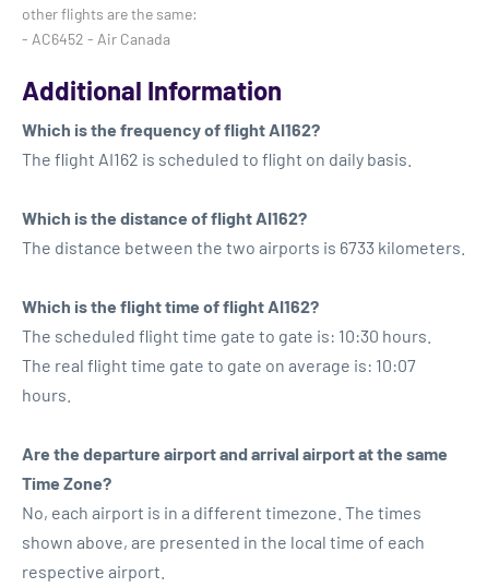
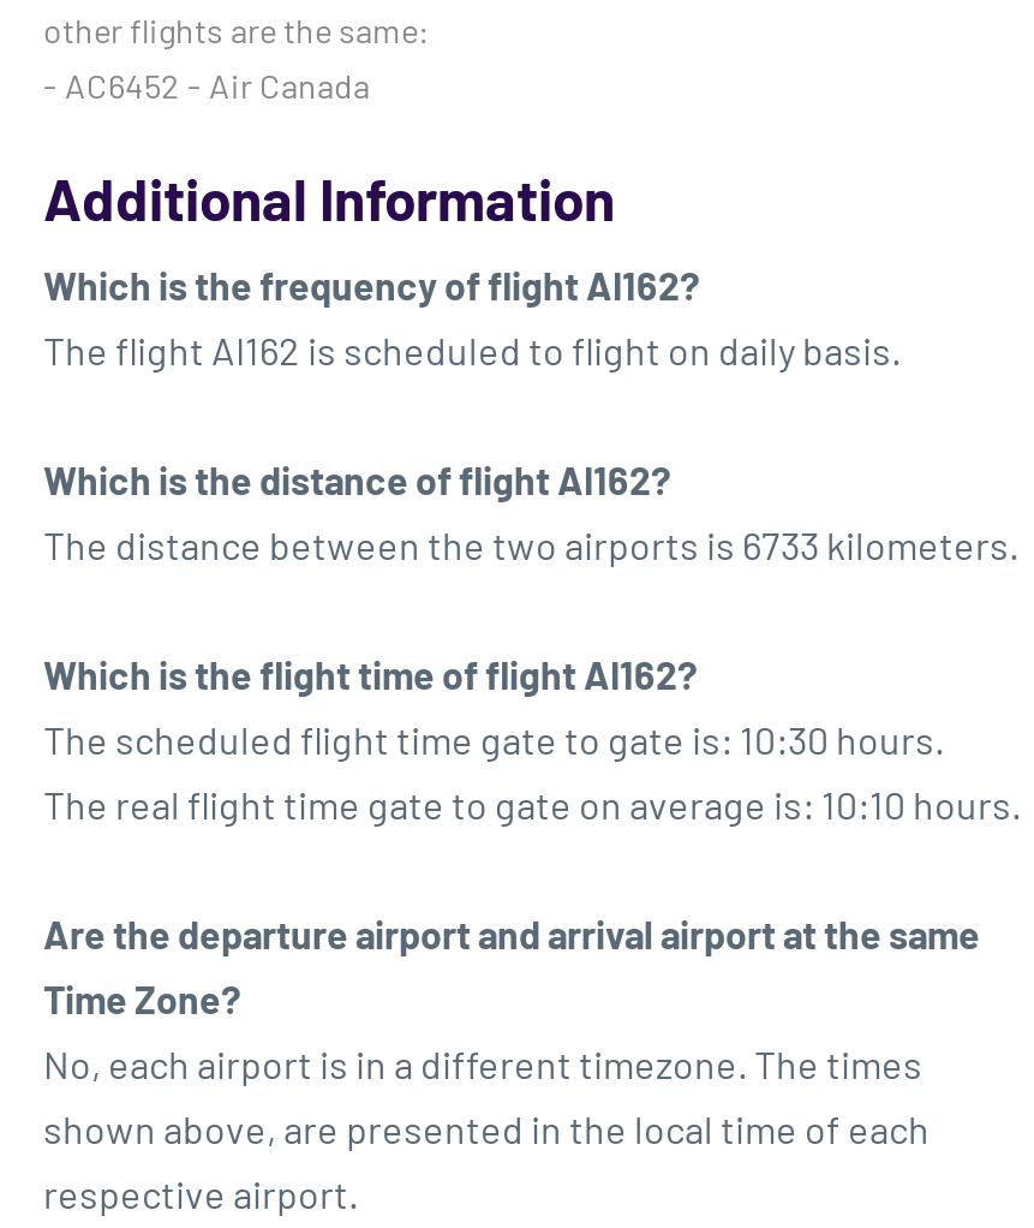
- The real flight time gate to gate on average is: 10:07
- hours.
+ The real flight time gate to gate on average is: 10:10 hours.
